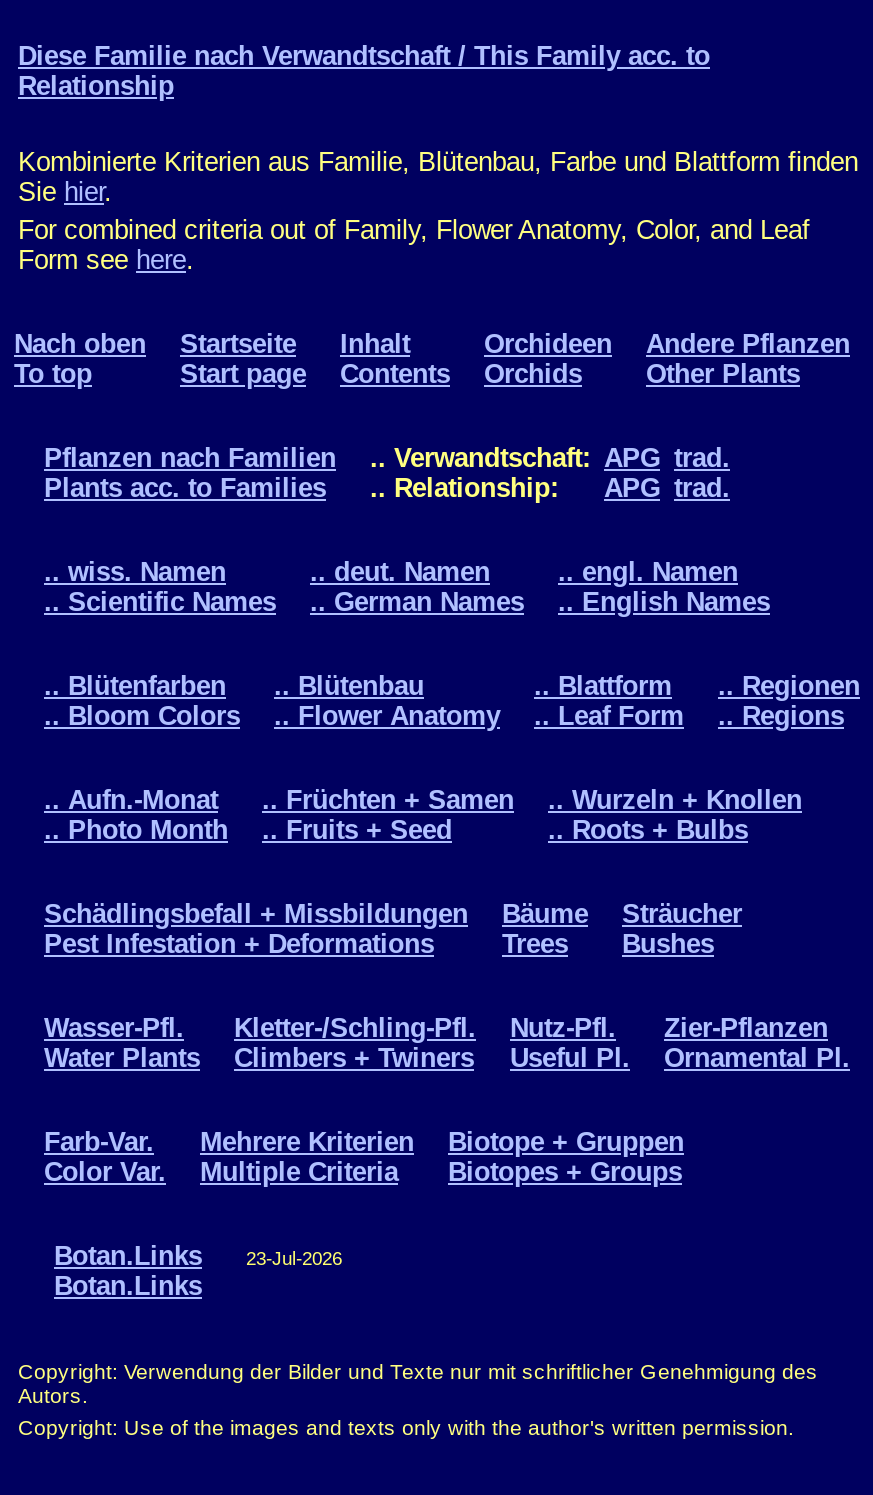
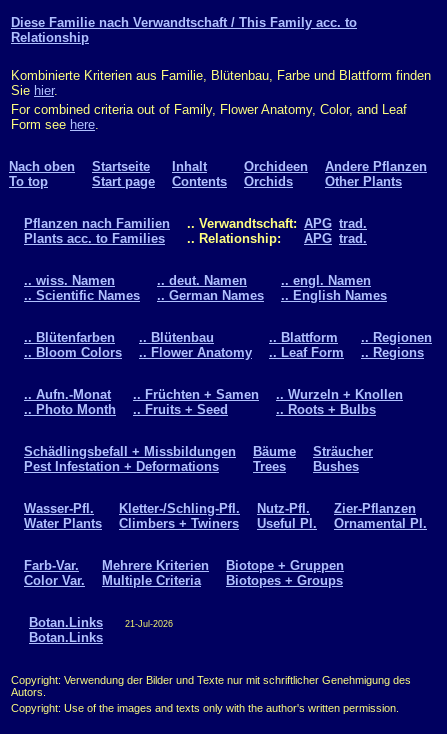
- 23-Jul-2026
+ 21-Jul-2026
